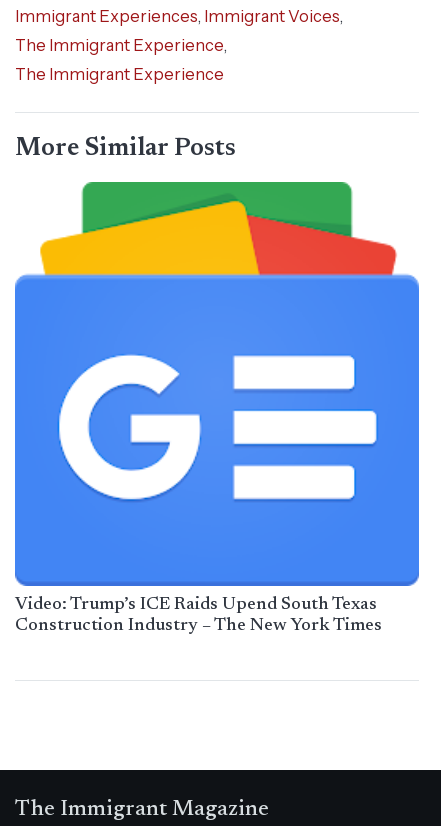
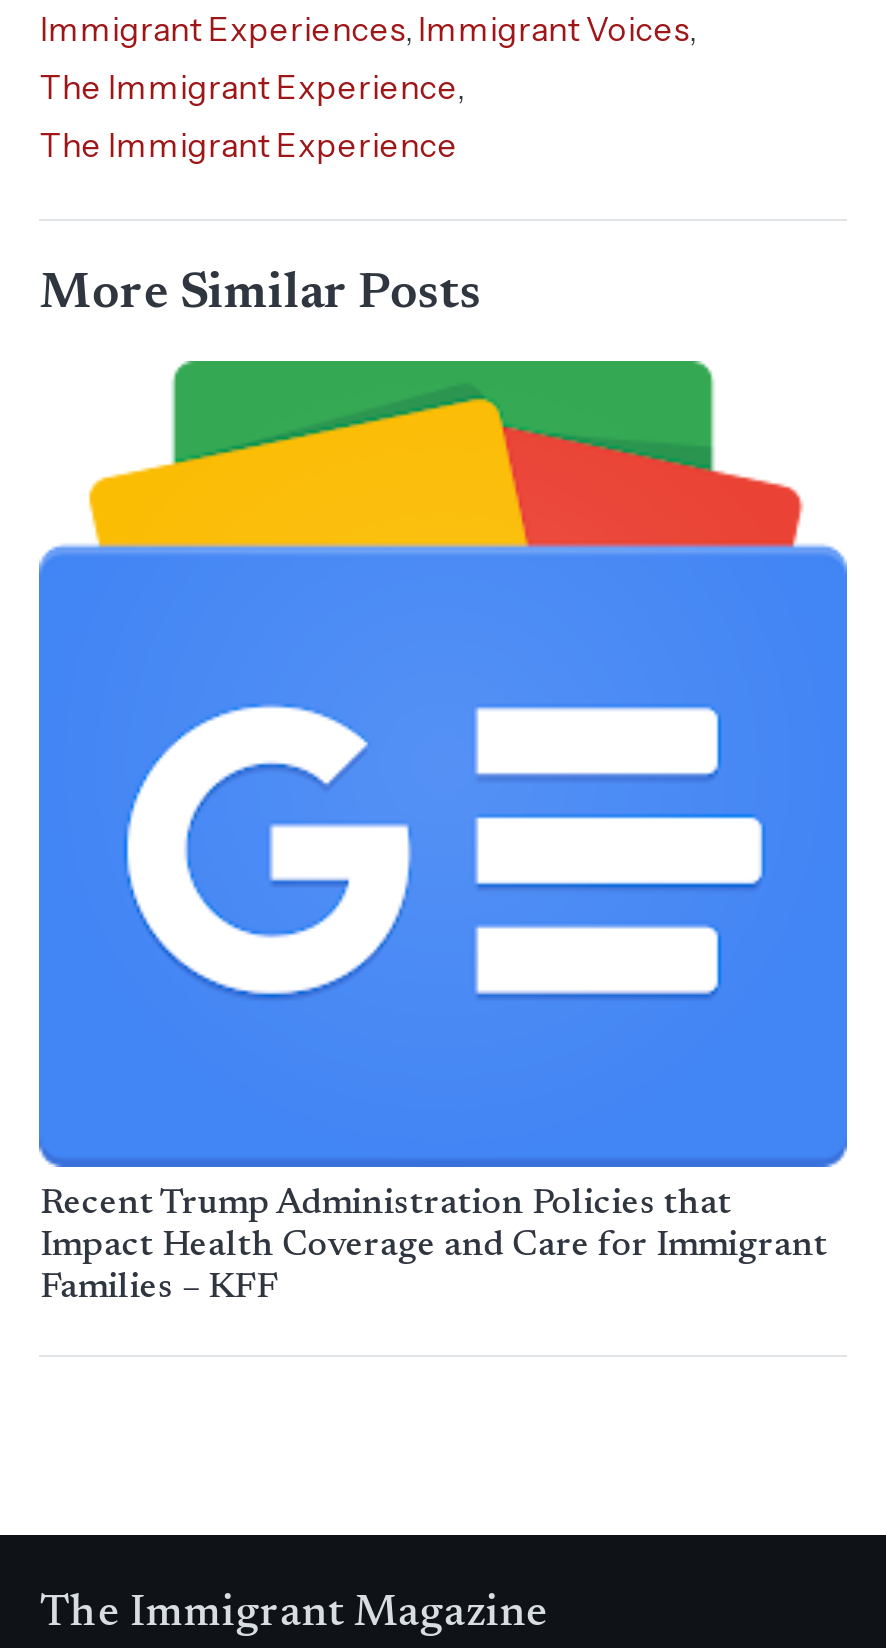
- Video: Trump’s ICE Raids Upend South Texas
- Construction Industry – The New York Times
+ Recent Trump Administration Policies that
+ Impact Health Coverage and Care for Immigrant
+ Families – KFF
